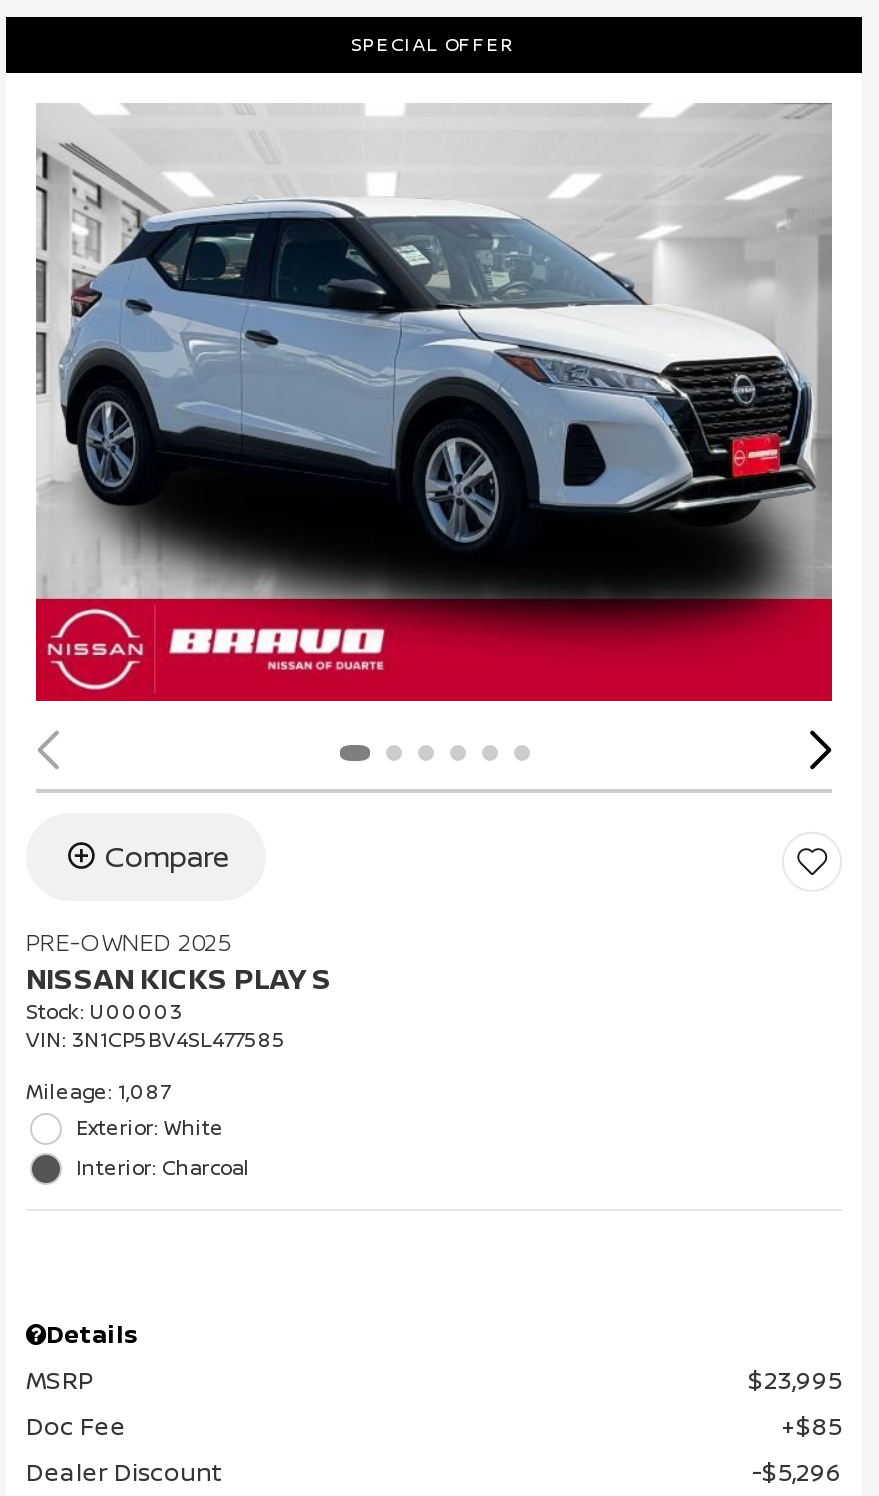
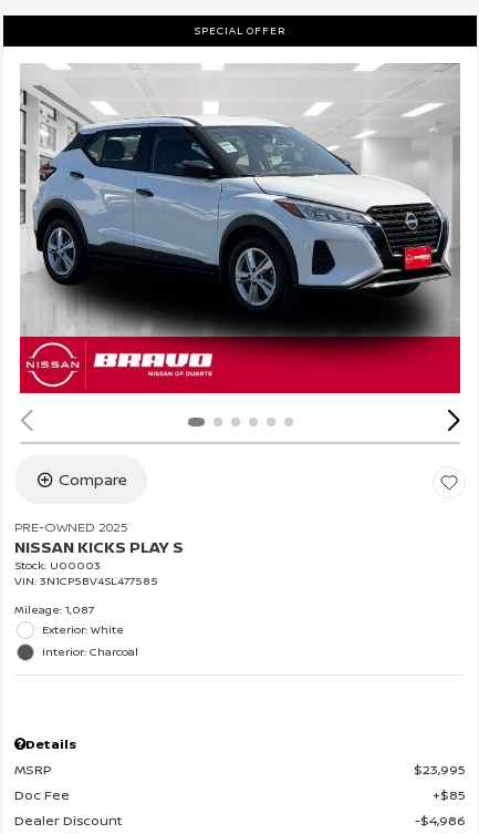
- $5,296
+ $4,986
